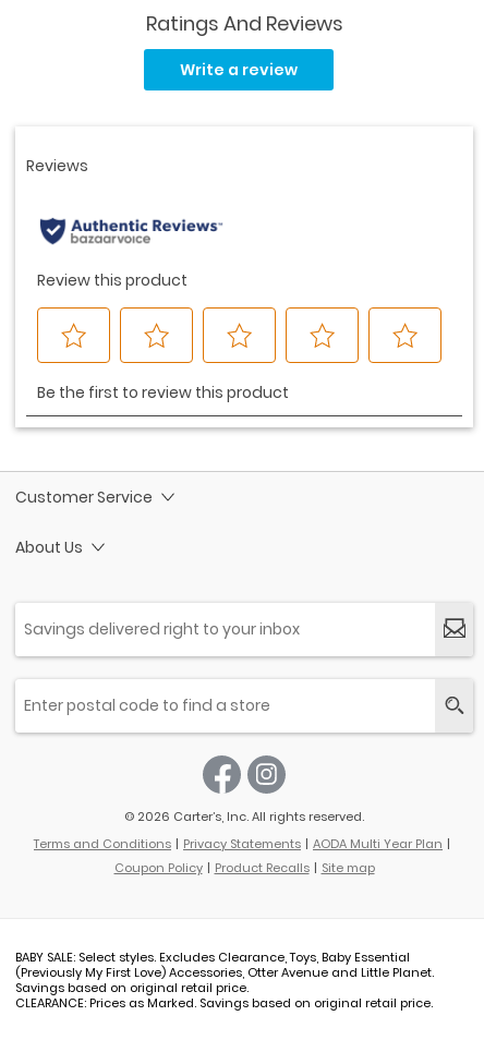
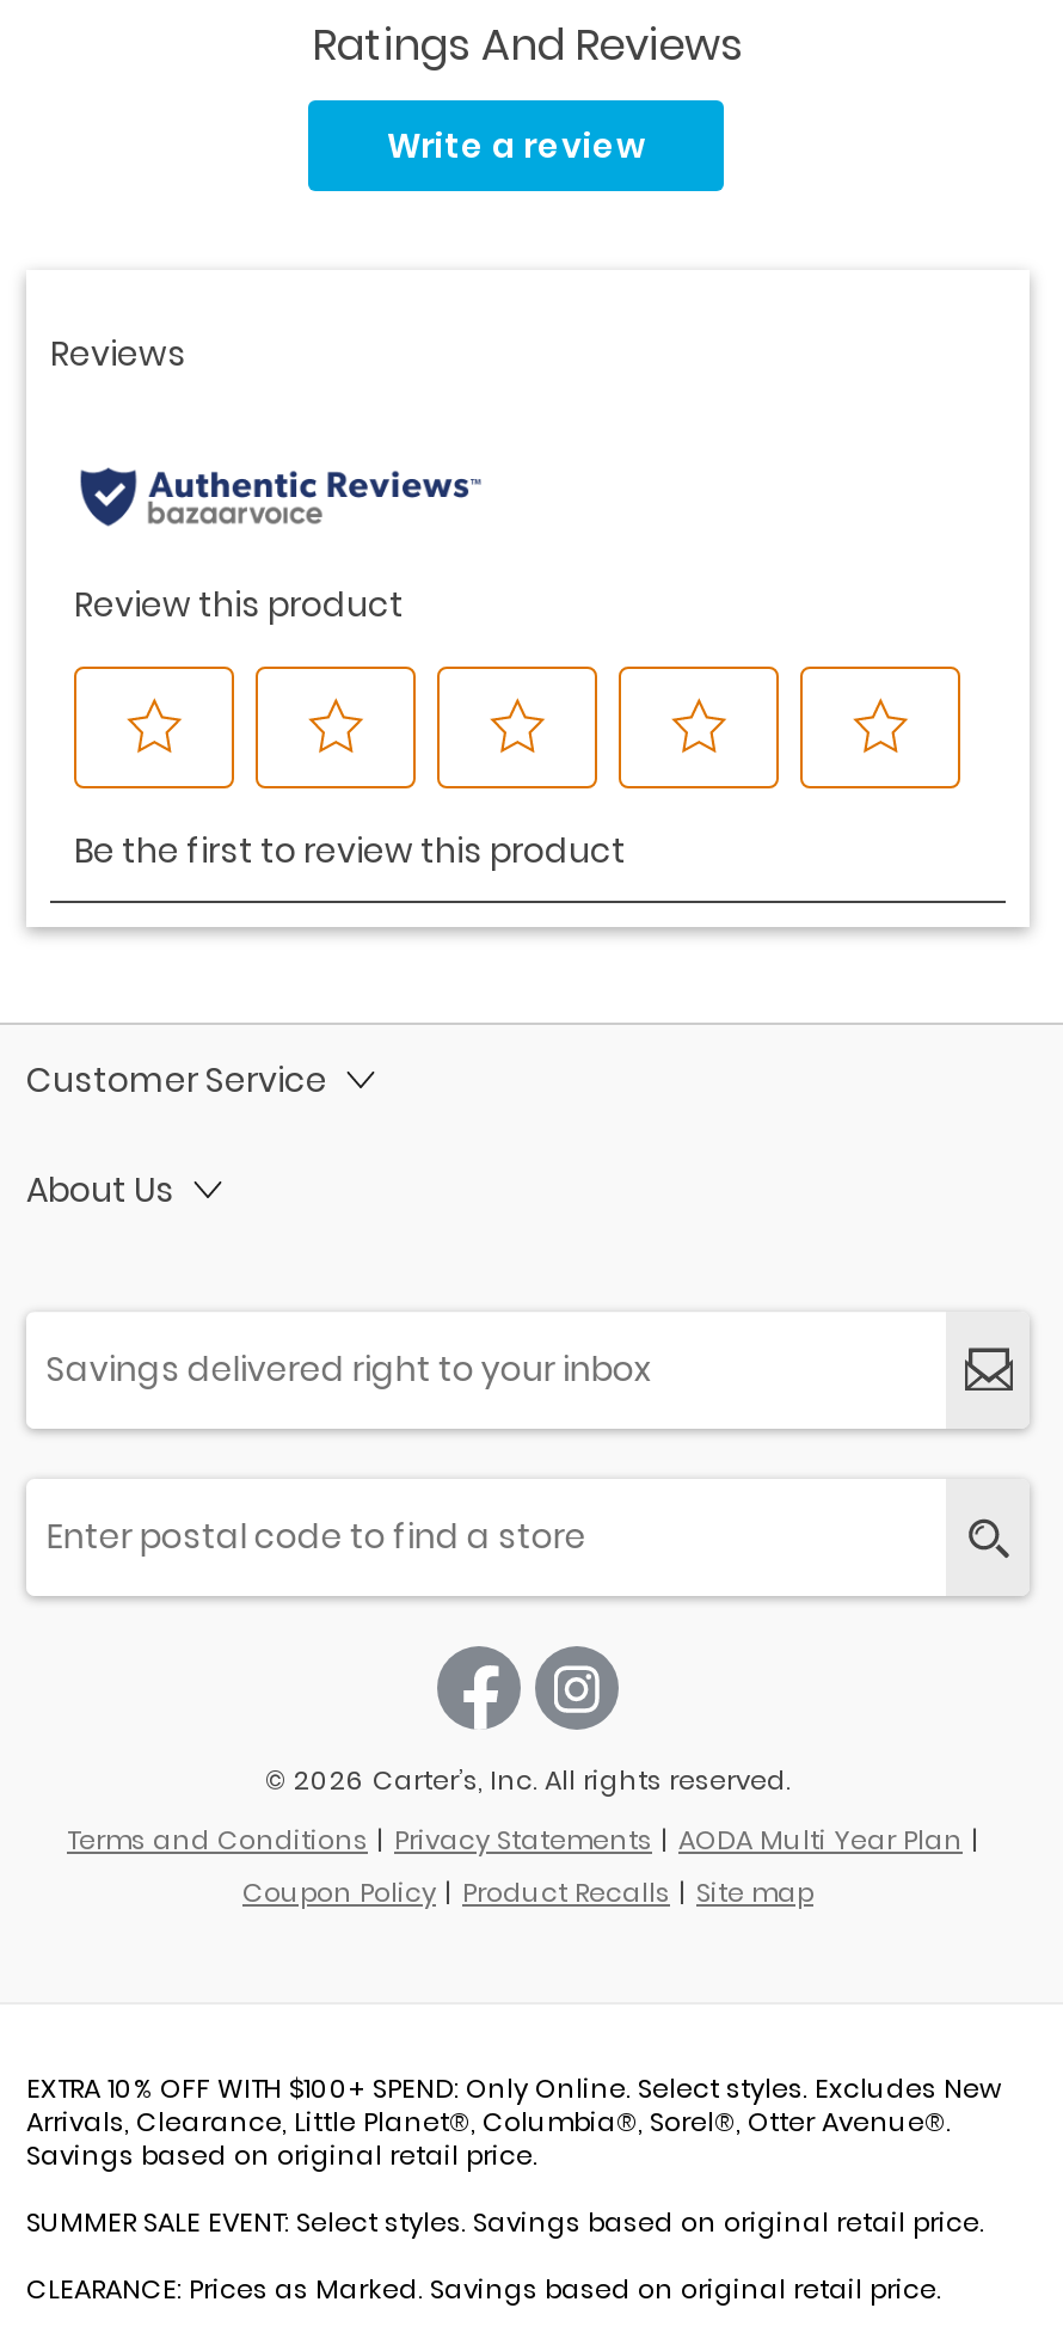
- BABY SALE: Select styles. Excludes Clearance, Toys, Baby Essential
- (Previously My First Love) Accessories, Otter Avenue and Little Planet.
+ EXTRA 10% OFF WITH $100+ SPEND: Only Online. Select styles. Excludes New
+ Arrivals, Clearance, Little Planet®, Columbia®, Sorel®, Otter Avenue®.

+ SUMMER SALE EVENT: Select styles. Savings based on original retail price.
